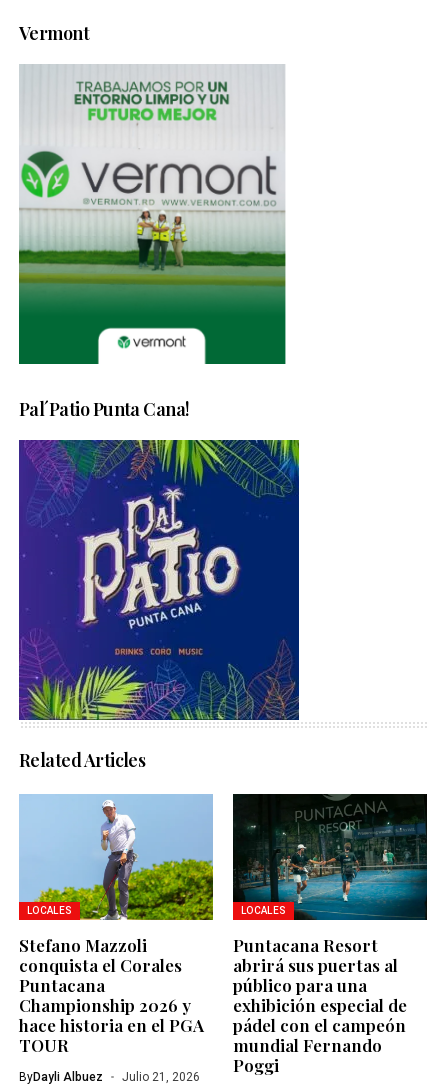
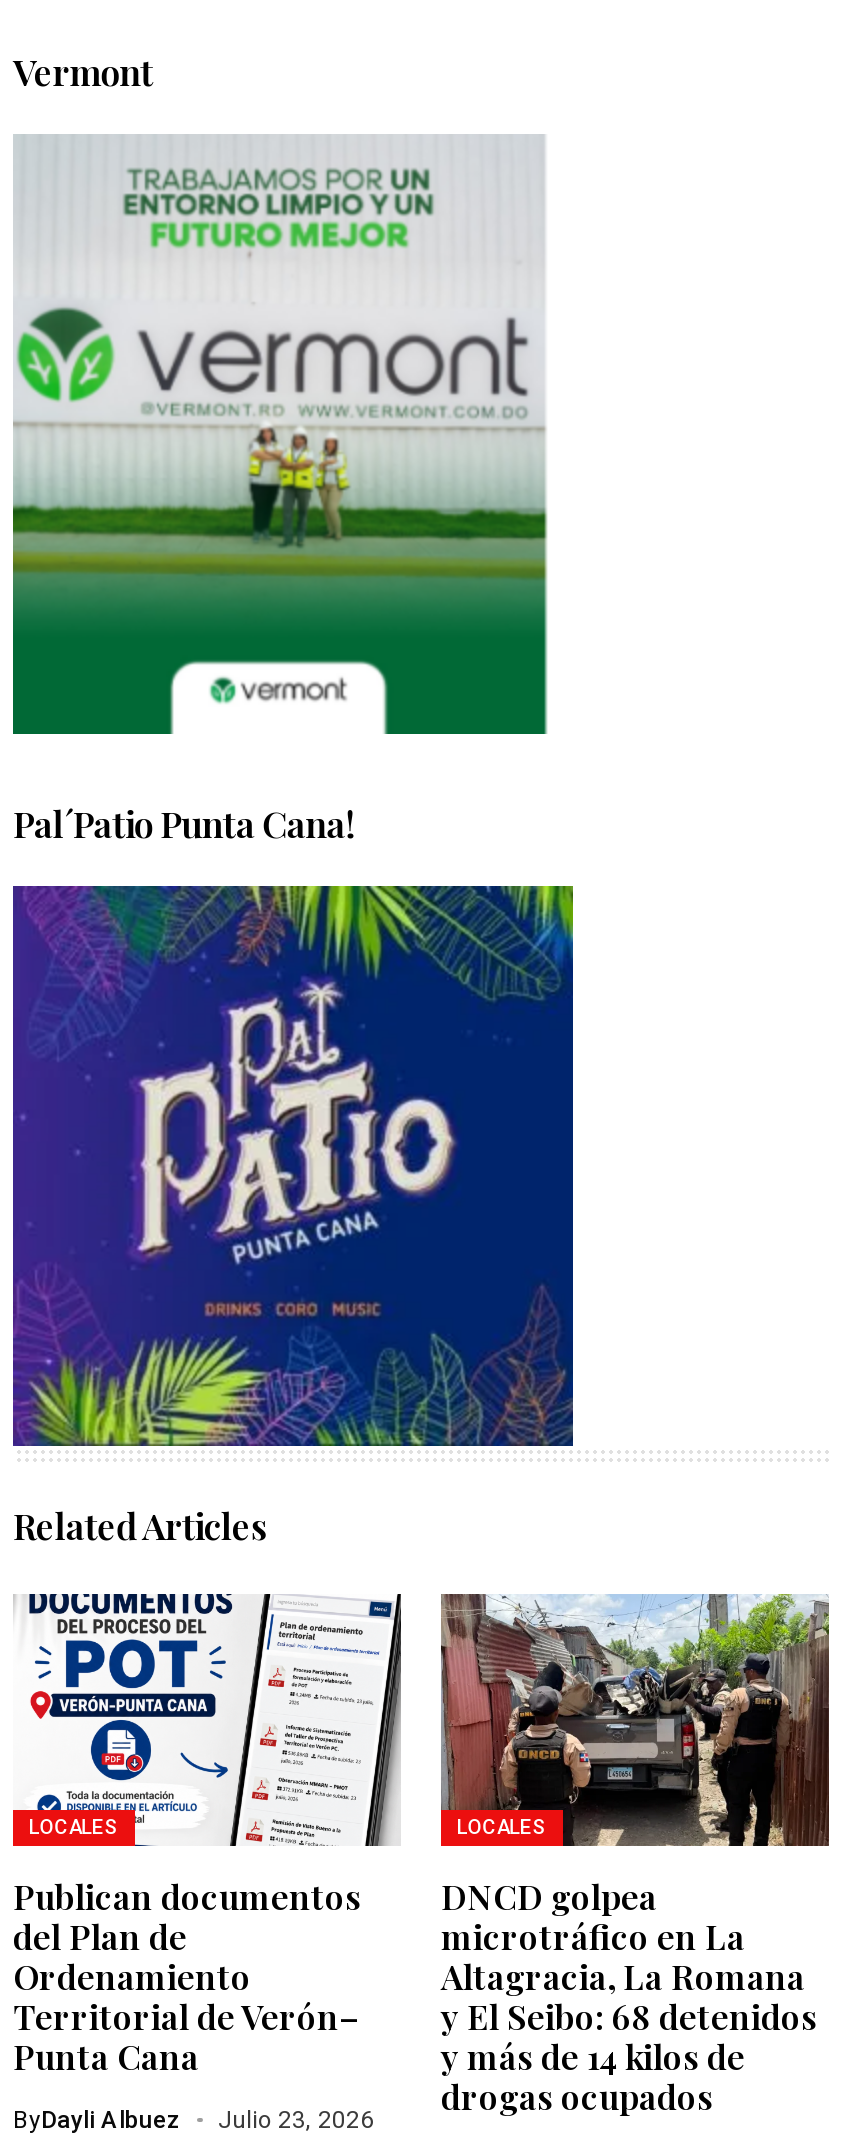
- [image]
- Stefano Mazzoli
- conquista el Corales
- Puntacana
- Championship 2026 y
- hace historia en el PGA
- TOUR
+ [image]
+ Publican documentos
+ del Plan de
+ Ordenamiento
+ Territorial de Verón–
+ Punta Cana

- [image]
- Puntacana Resort
- abrirá sus puertas al
- público para una
- exhibición especial de
- pádel con el campeón
- mundial Fernando
- Poggi
+ [image]
+ DNCD golpea
+ microtráfico en La
+ Altagracia, La Romana
+ y El Seibo: 68 detenidos
+ y más de 14 kilos de
+ drogas ocupados

- ByDayli Albuez Julio 21, 2026
+ ByDayli Albuez Julio 23, 2026
